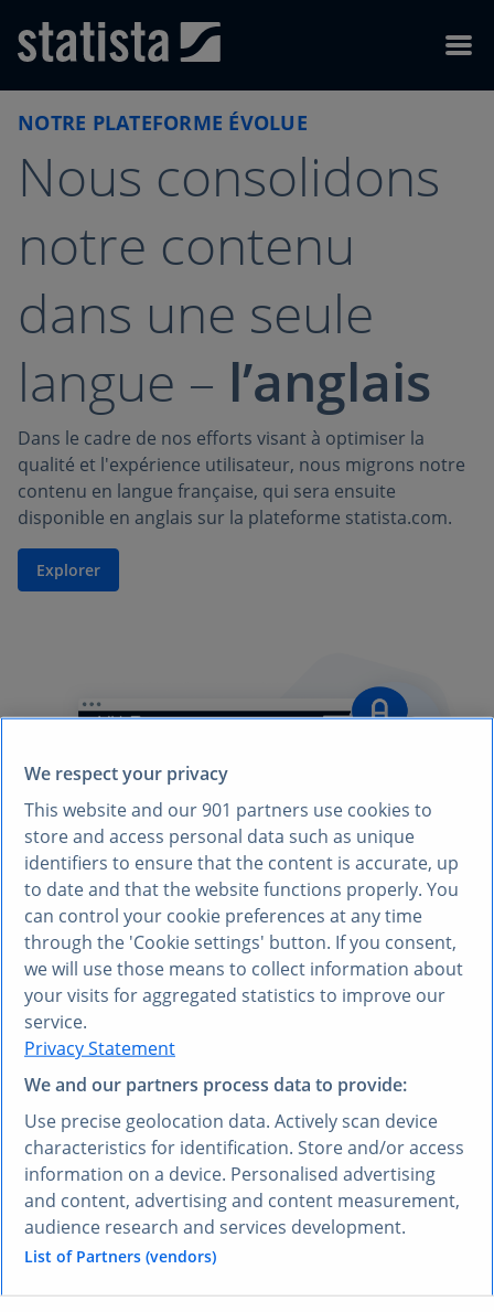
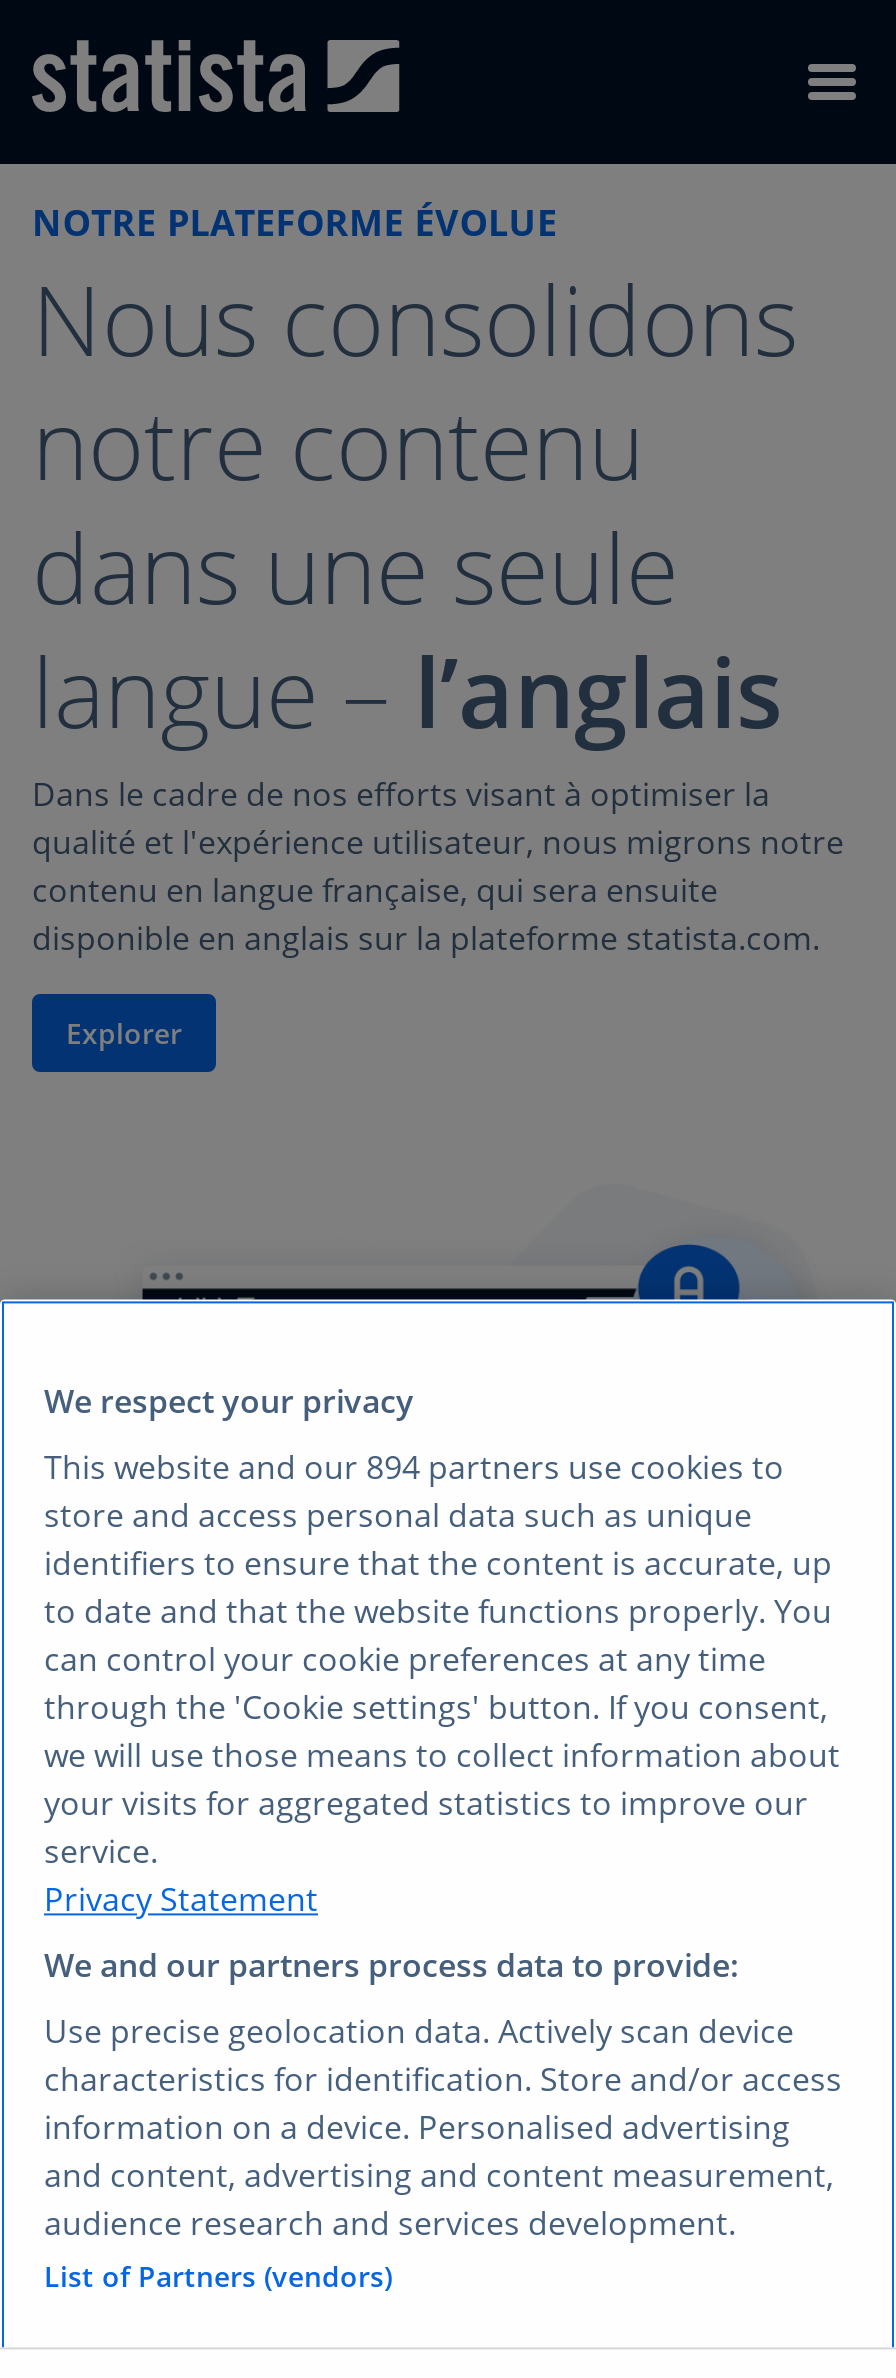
- This website and our 901 partners use cookies to
+ This website and our 894 partners use cookies to
